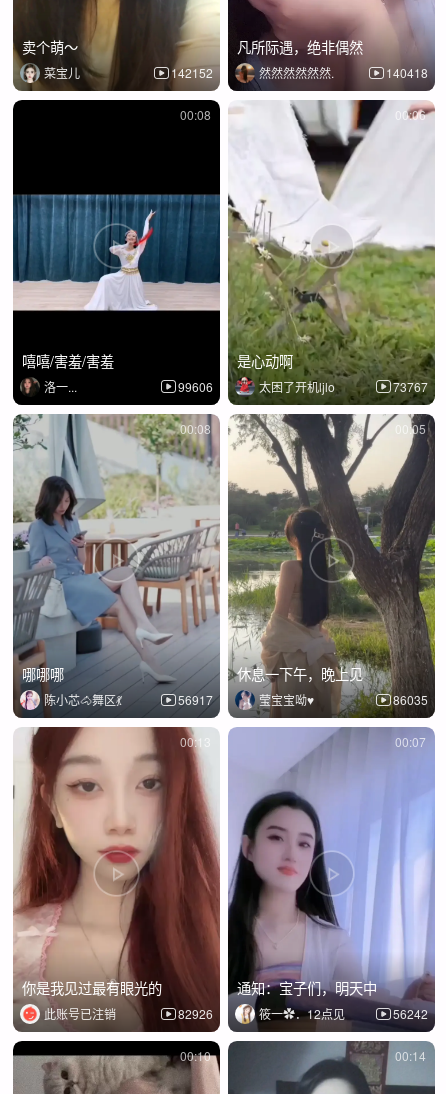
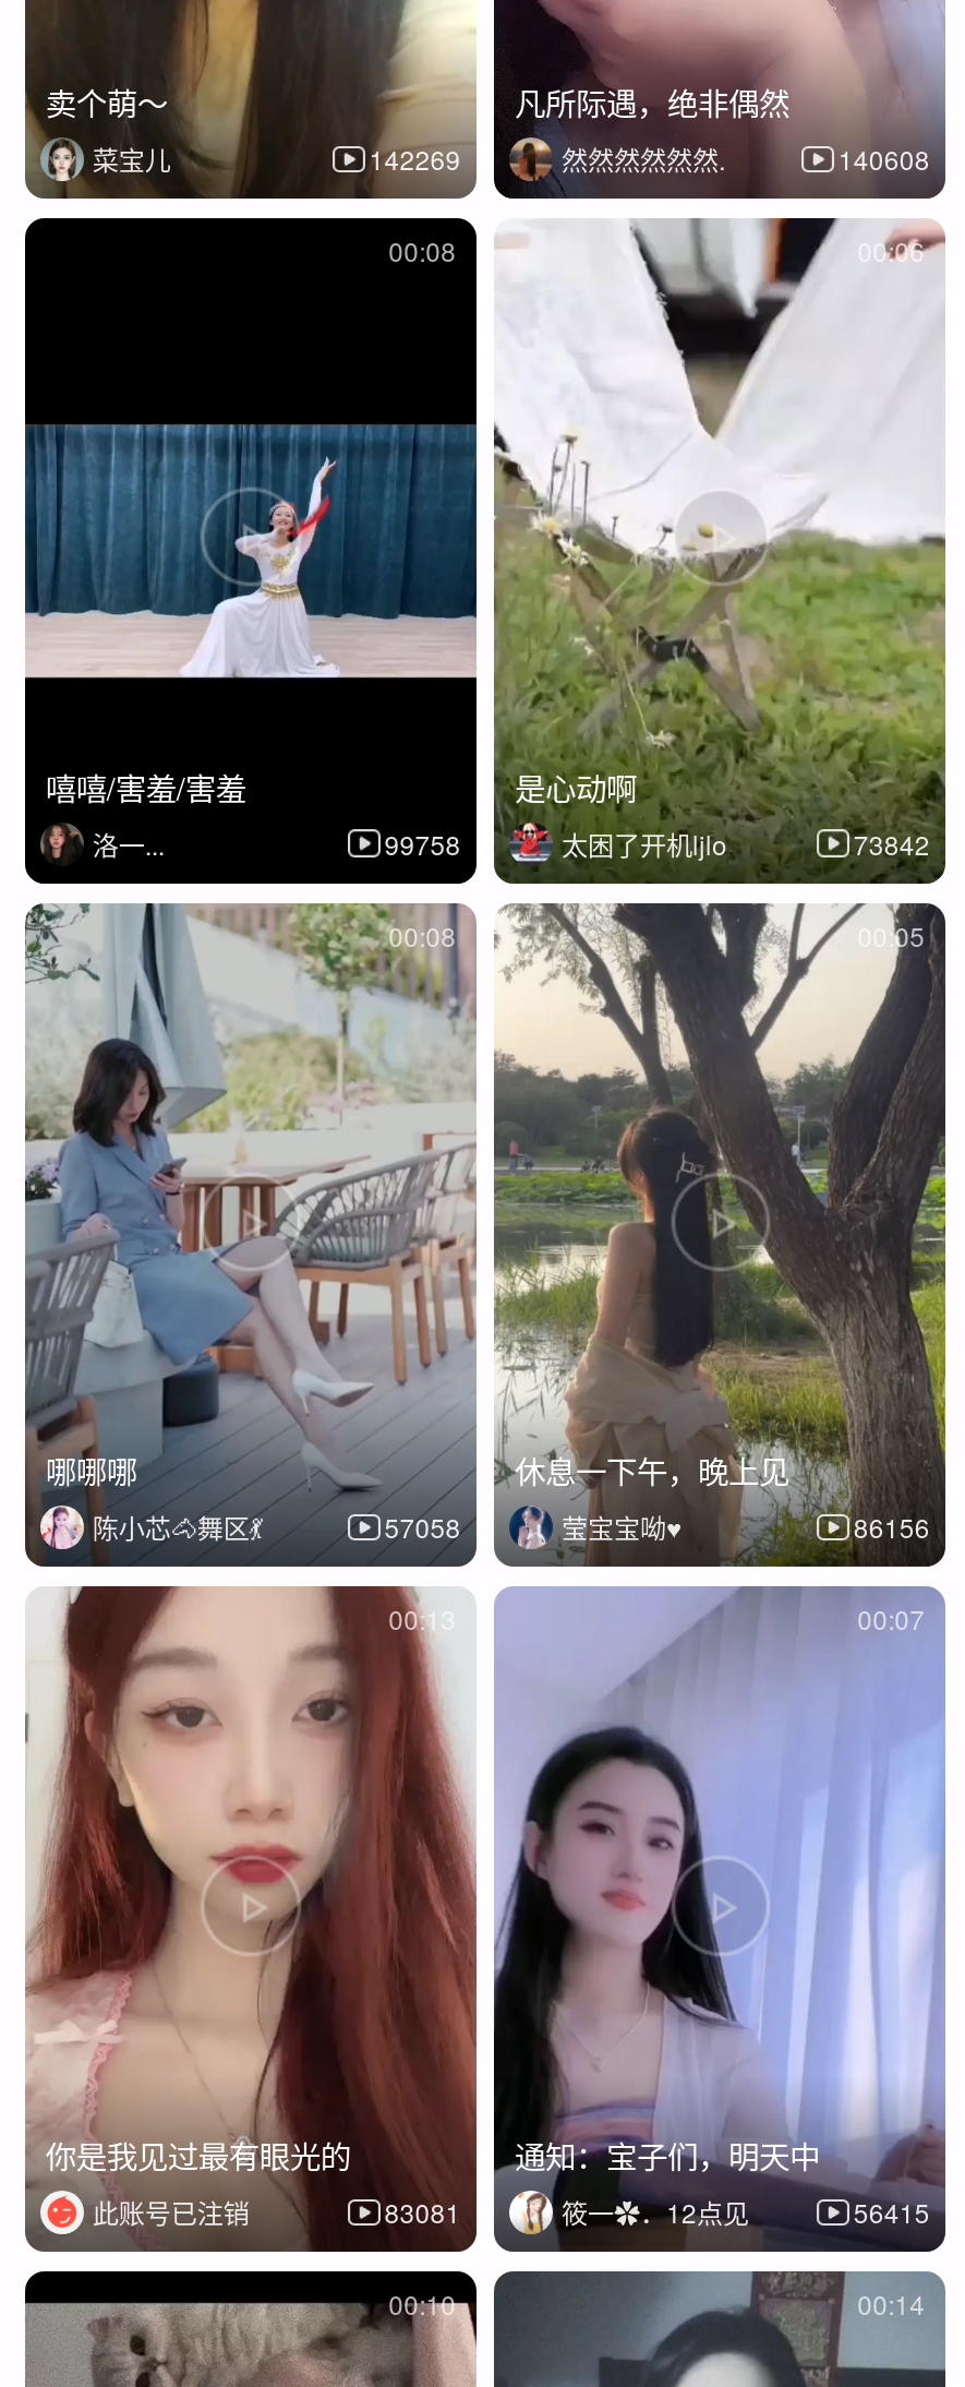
- 142152
+ 142269

- 140418
+ 140608

- 99606
+ 99758

- 73767
+ 73842

- 56917
+ 57058

- 86035
+ 86156

- 82926
+ 83081

- 56242
+ 56415
